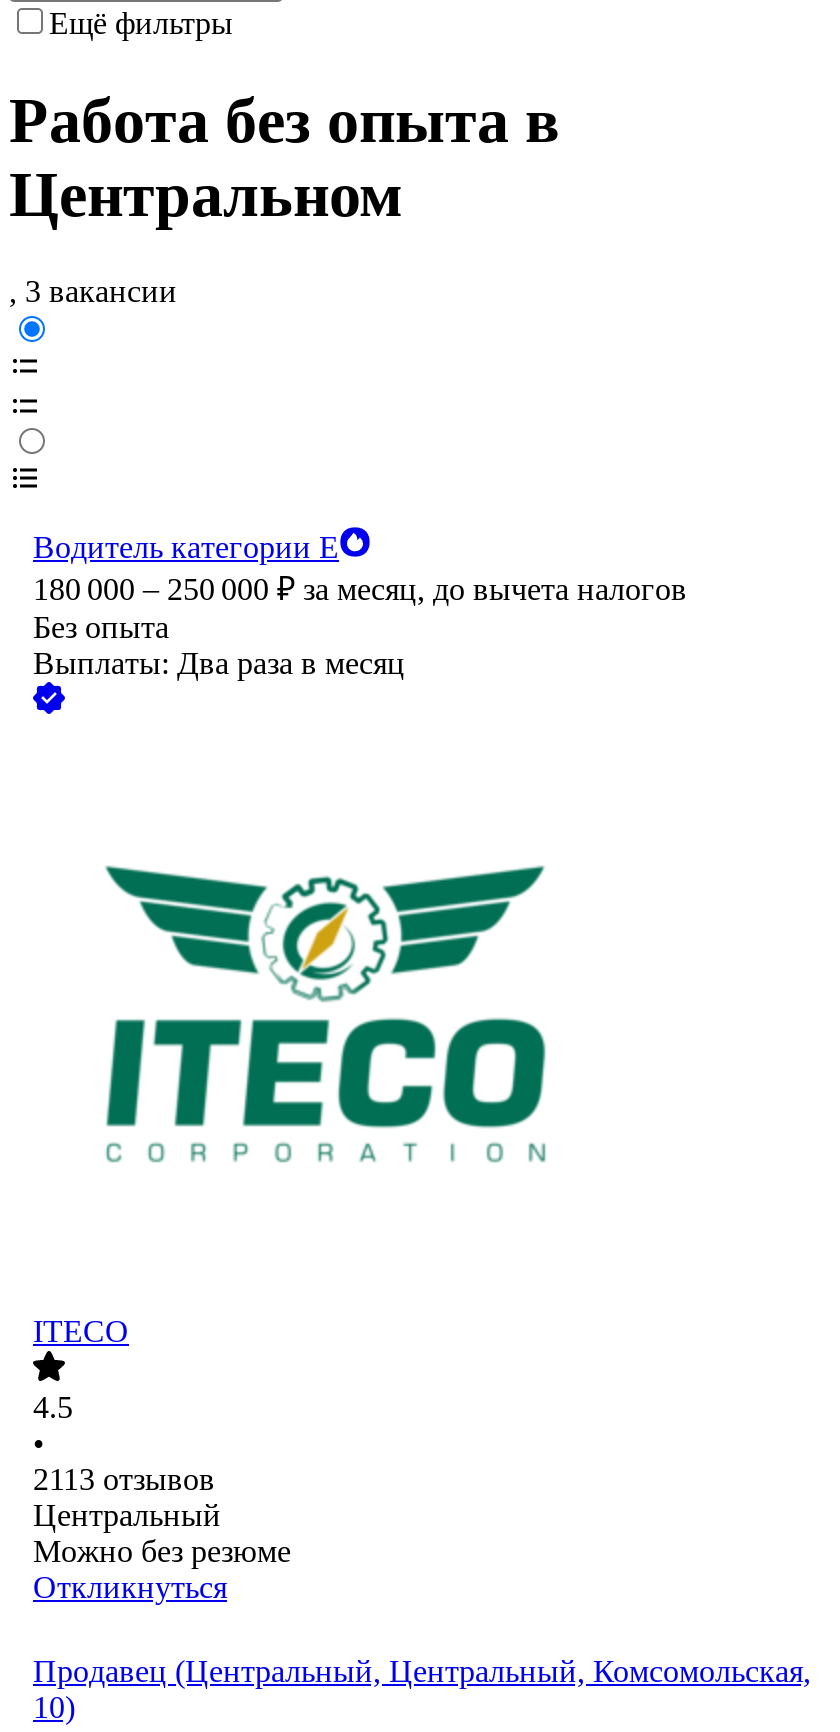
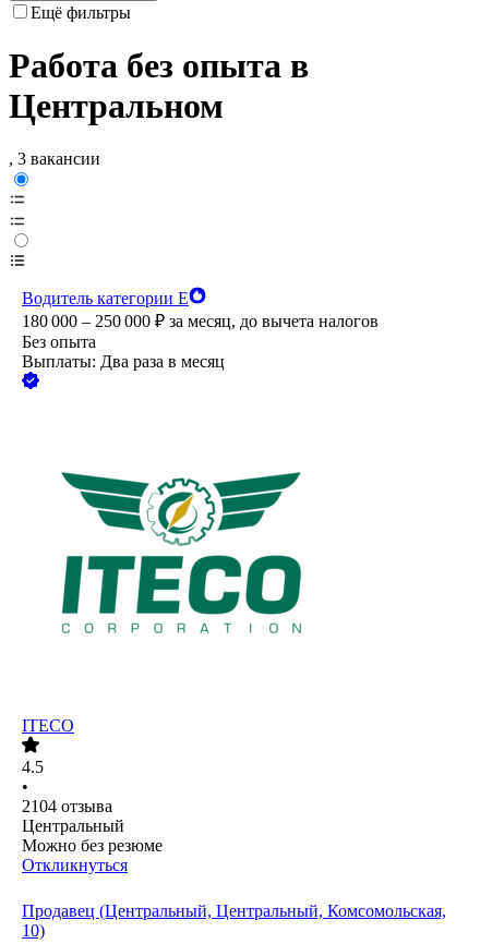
- 2113 отзывов
+ 2104 отзыва
